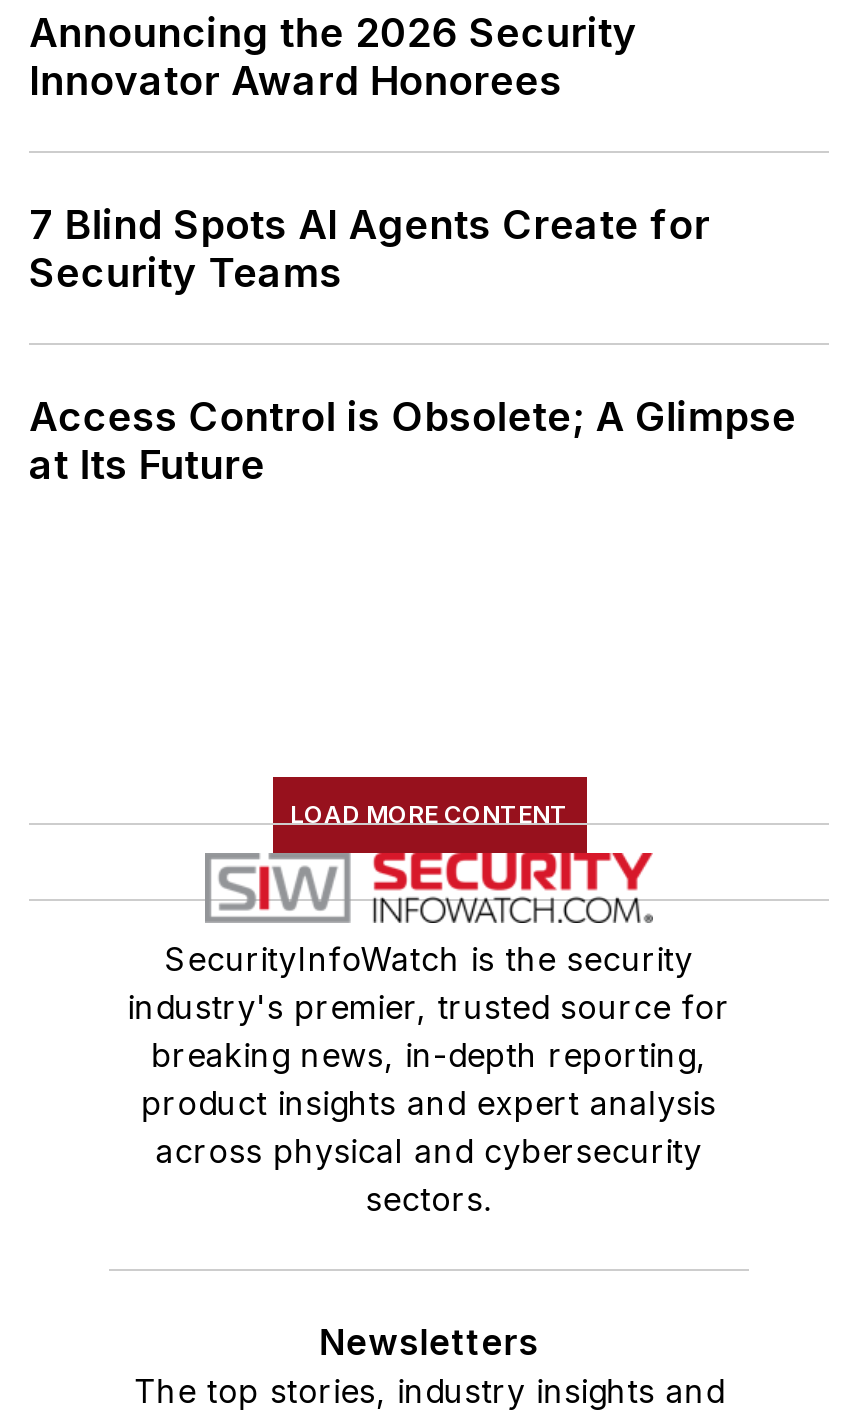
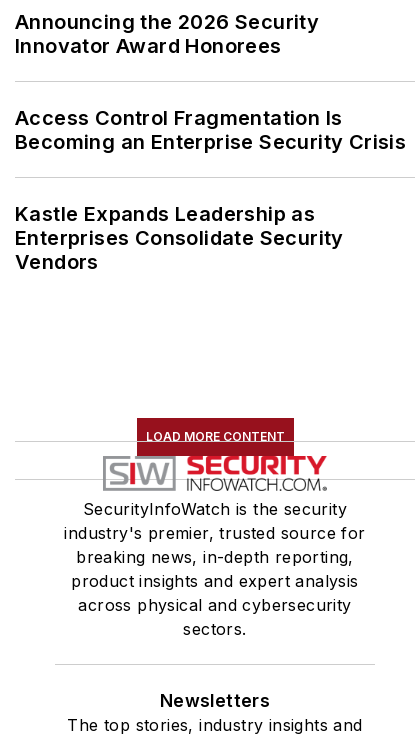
- 7 Blind Spots AI Agents Create for
- Security Teams
+ Access Control Fragmentation Is
+ Becoming an Enterprise Security Crisis

- Access Control is Obsolete; A Glimpse
- at Its Future
+ Kastle Expands Leadership as
+ Enterprises Consolidate Security
+ Vendors
